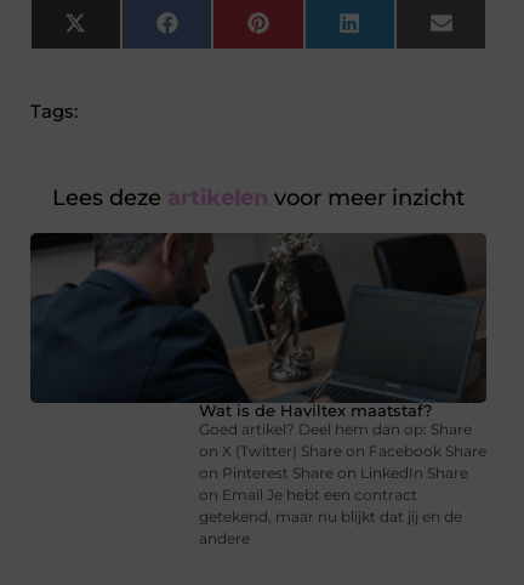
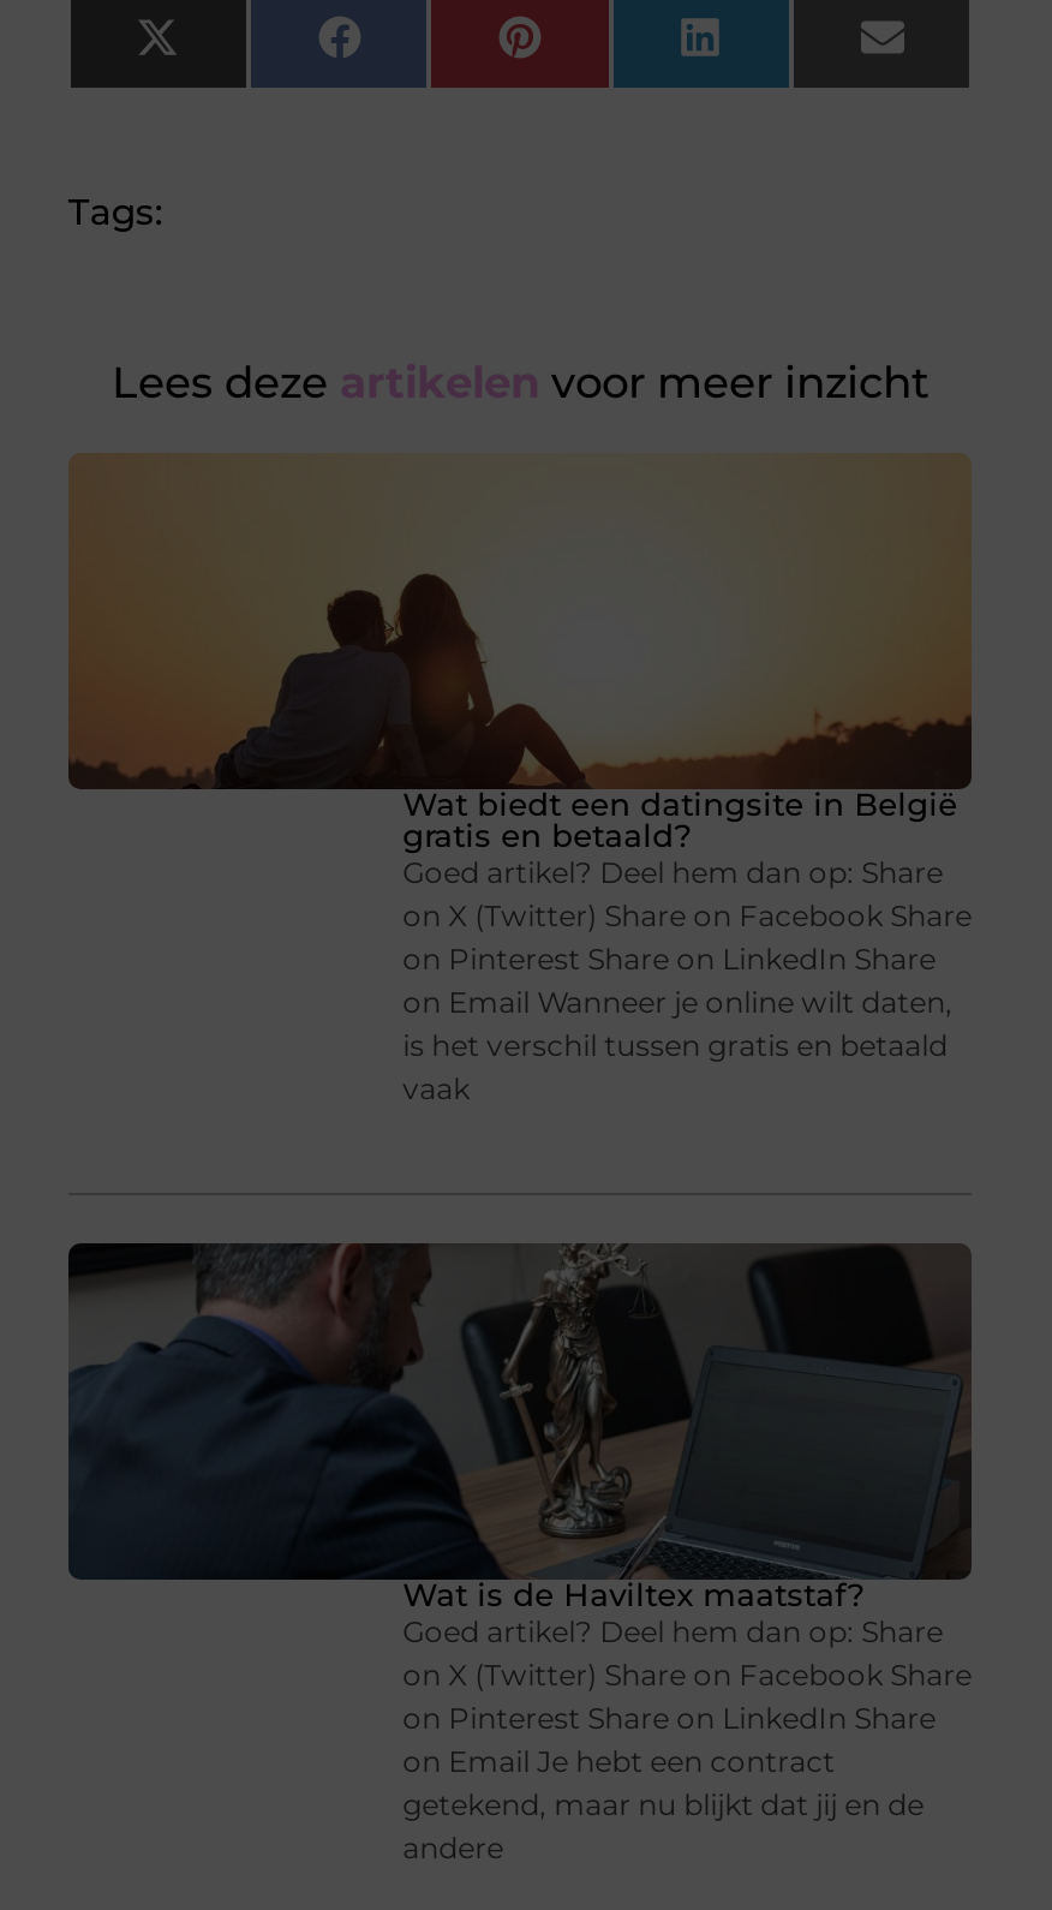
+ [image]
+ Wat biedt een datingsite in België
+ gratis en betaald?
+ Goed artikel? Deel hem dan op: Share
+ on X (Twitter) Share on Facebook Share
+ on Pinterest Share on LinkedIn Share
+ on Email Wanneer je online wilt daten,
+ is het verschil tussen gratis en betaald
+ vaak
